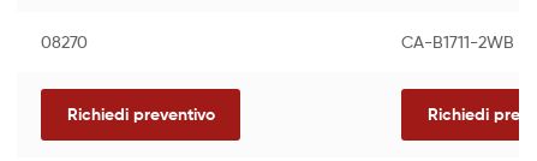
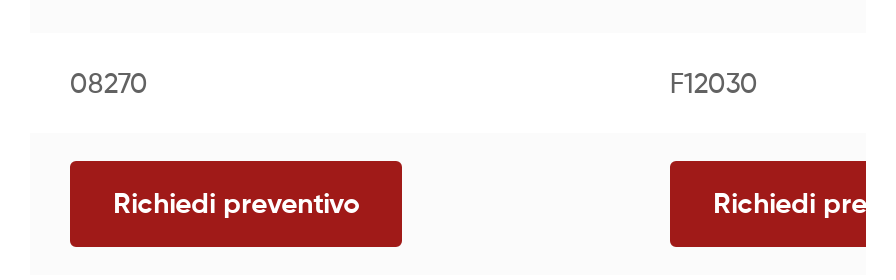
- CA-B1711-2WB
+ F12030
